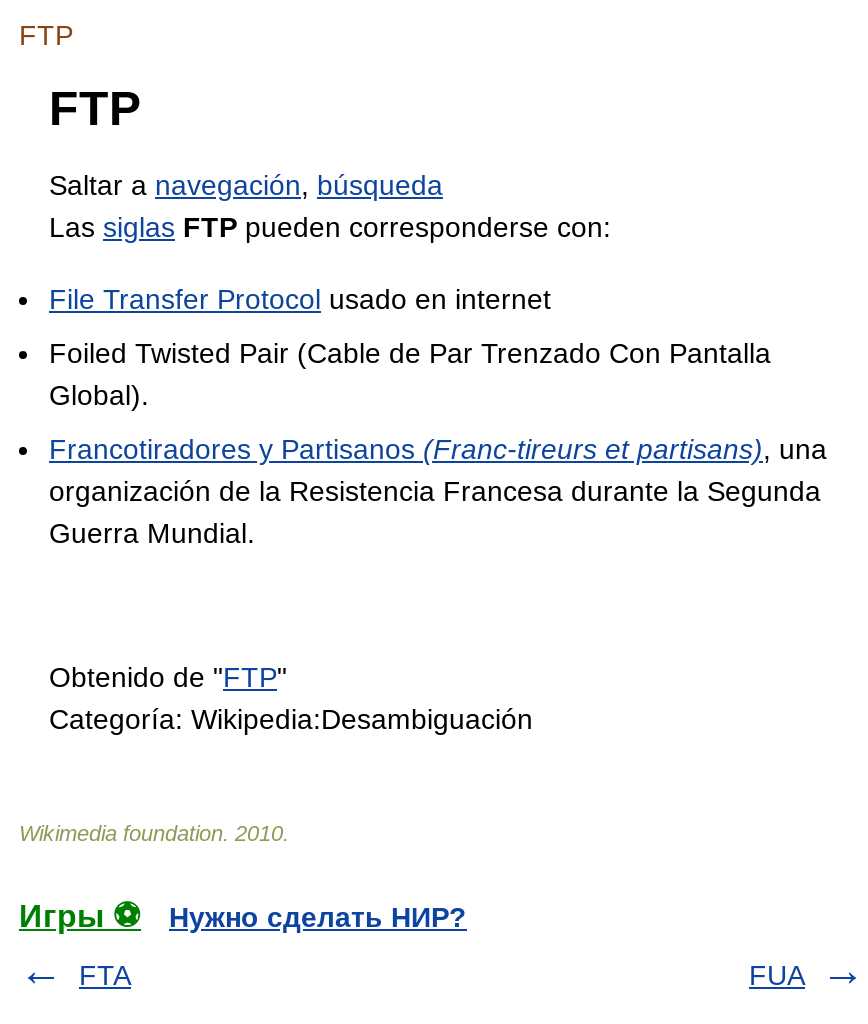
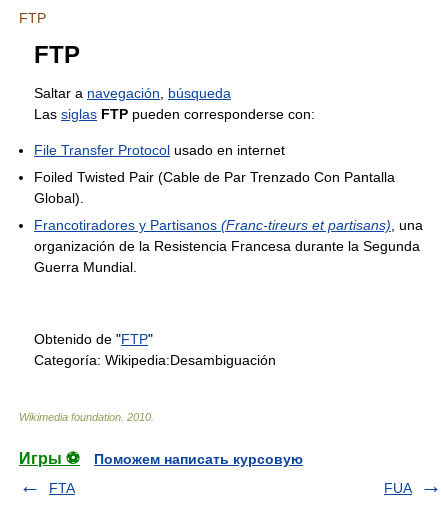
- Нужно сделать НИР?
+ Поможем написать курсовую
